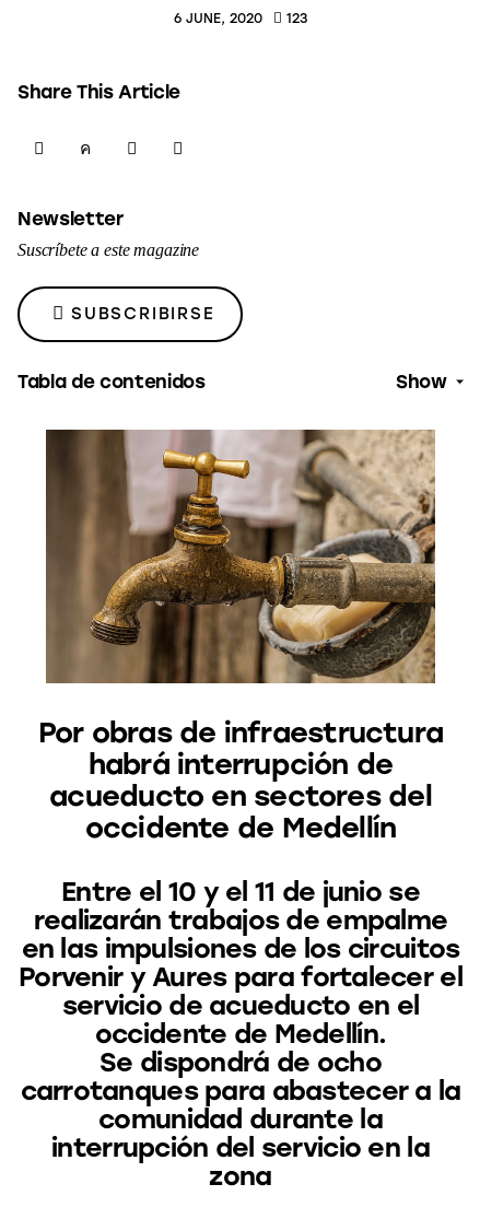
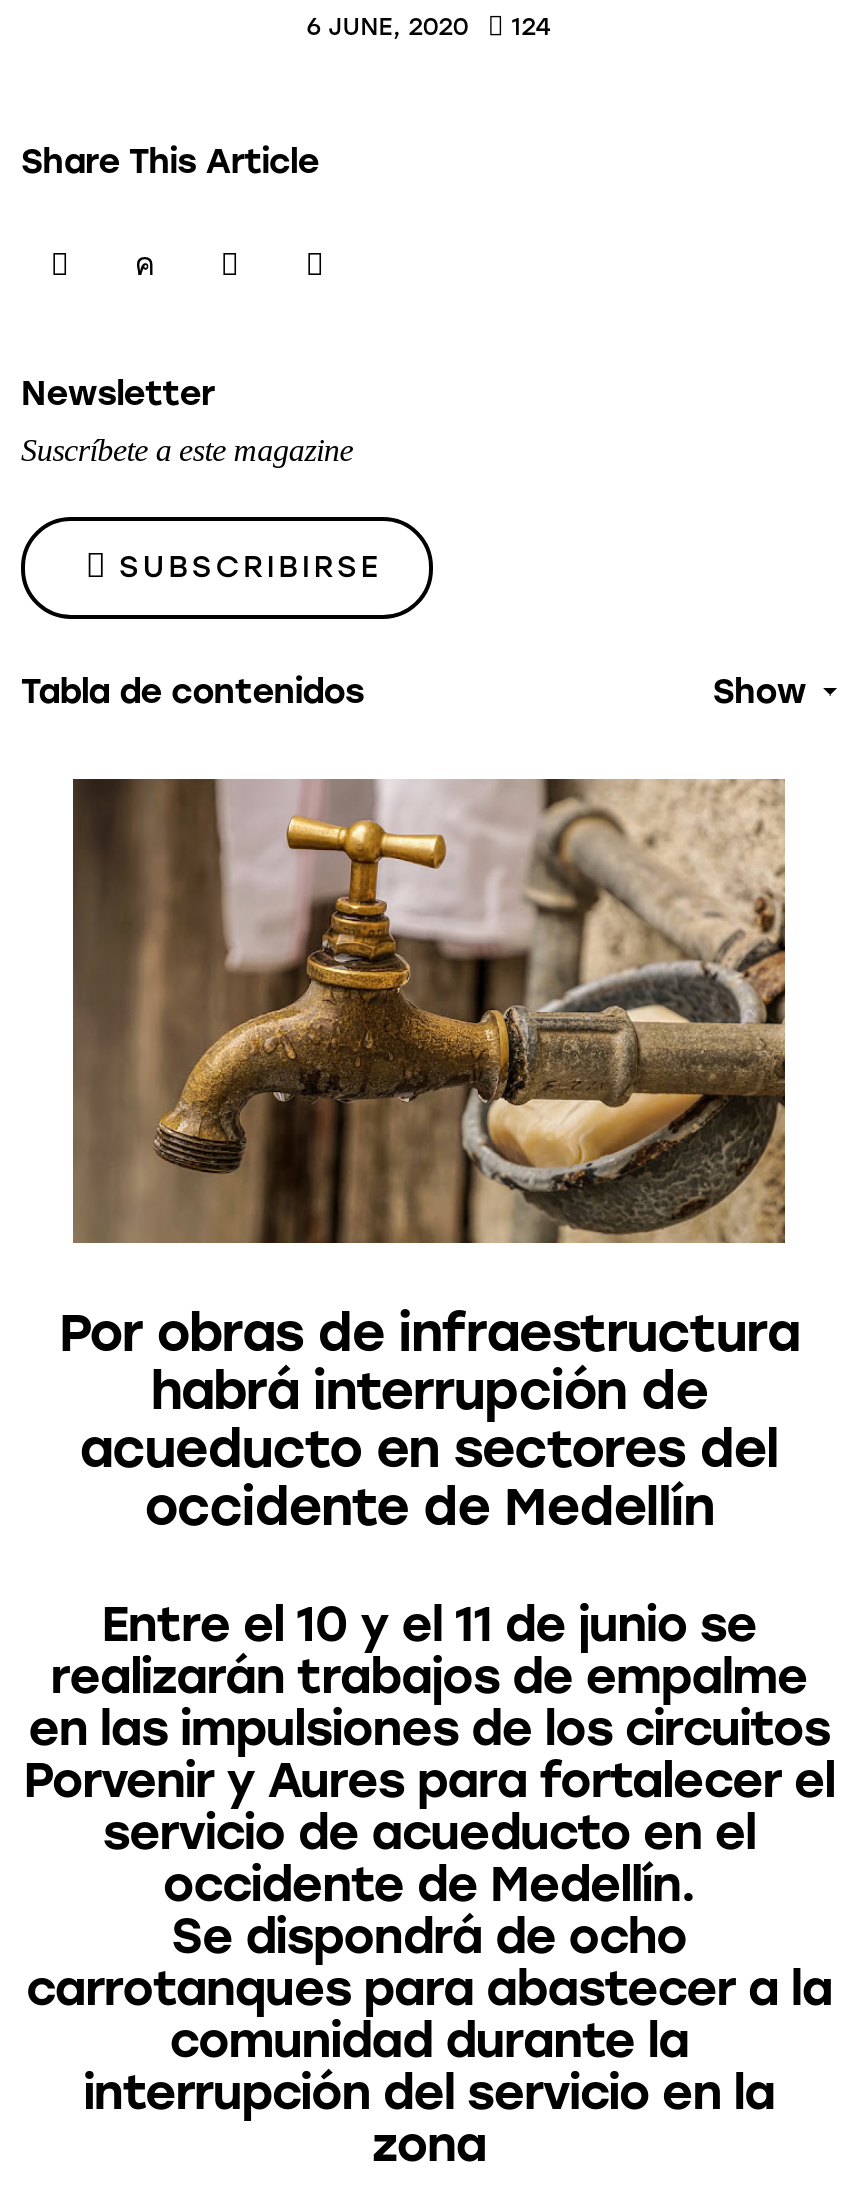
- 6 JUNE, 2020 123
+ 6 JUNE, 2020 124
